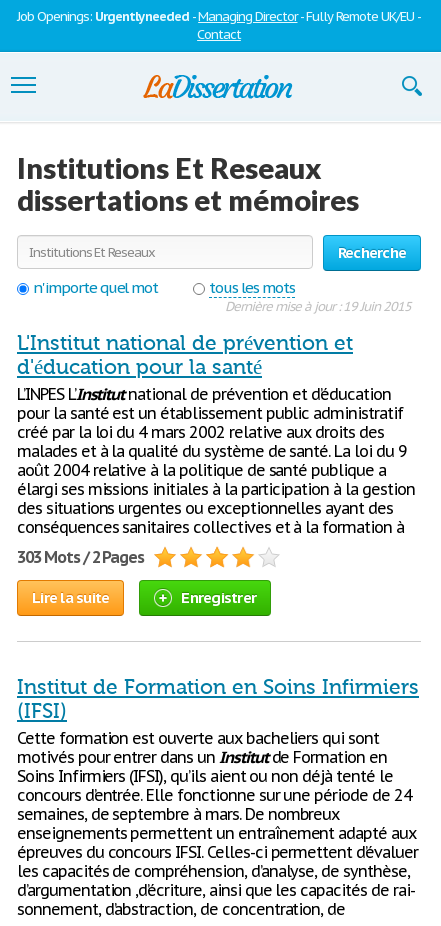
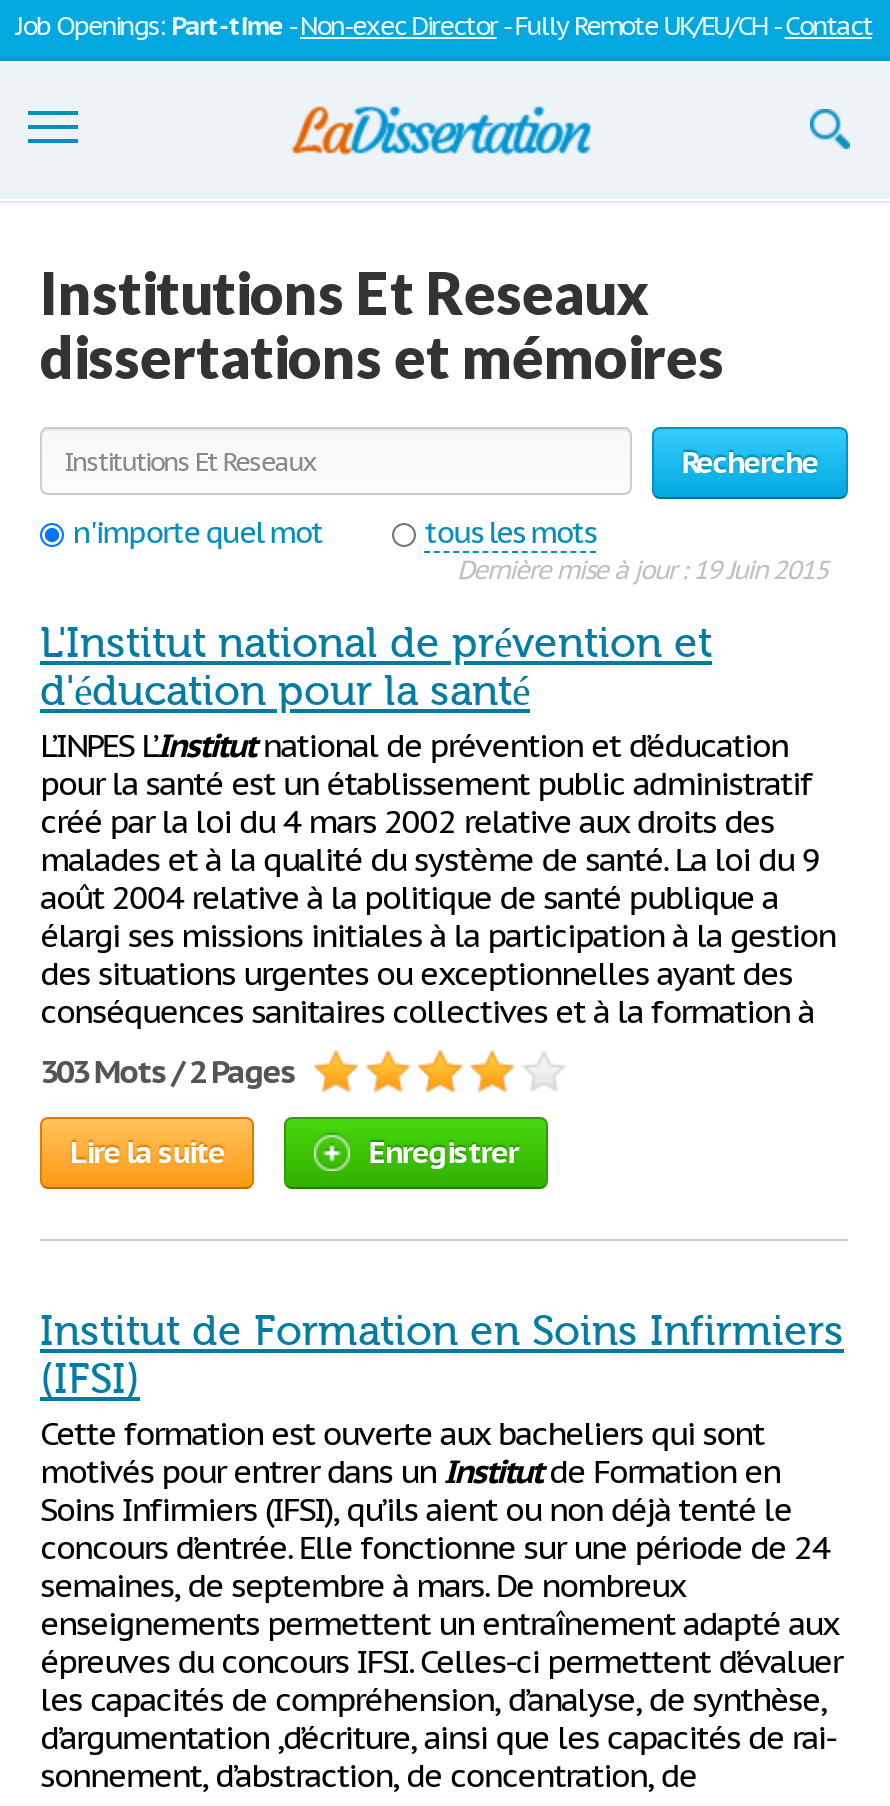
- Job Openings: Urgently needed - Managing Director- Fully Remote UK/EU -
- Contact
+ Job Openings: Part-time -Non-exec Director- Fully Remote UK/EU/CH -Contact
